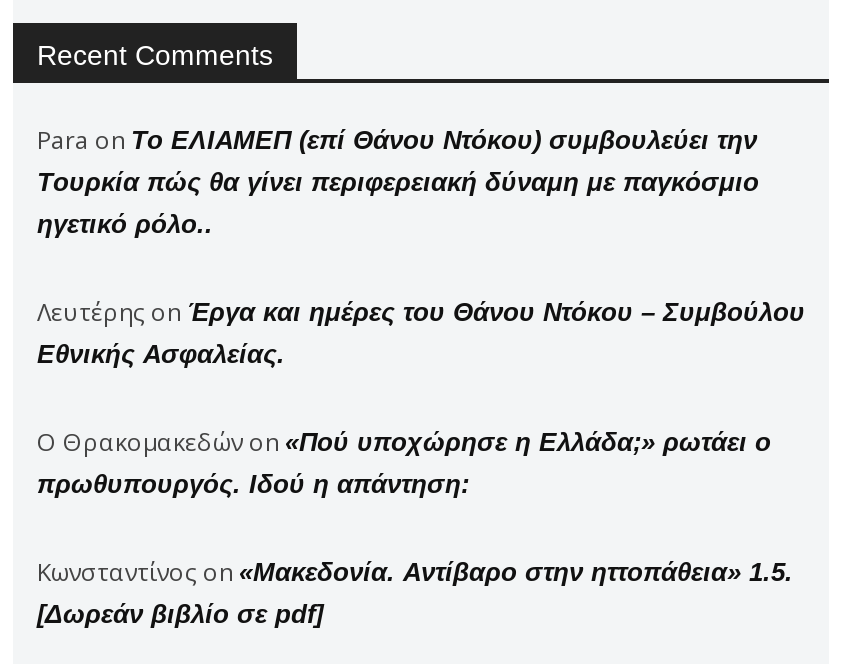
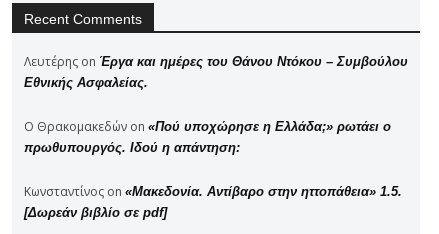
- Para on Το ΕΛΙΑΜΕΠ (επί Θάνου Ντόκου) συμβουλεύει την
- Τουρκία πώς θα γίνει περιφερειακή δύναμη με παγκόσμιο
- ηγετικό ρόλο..
